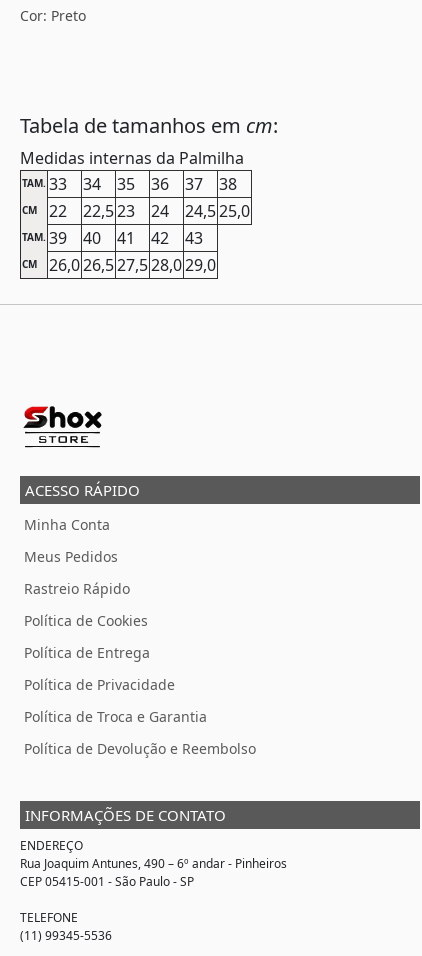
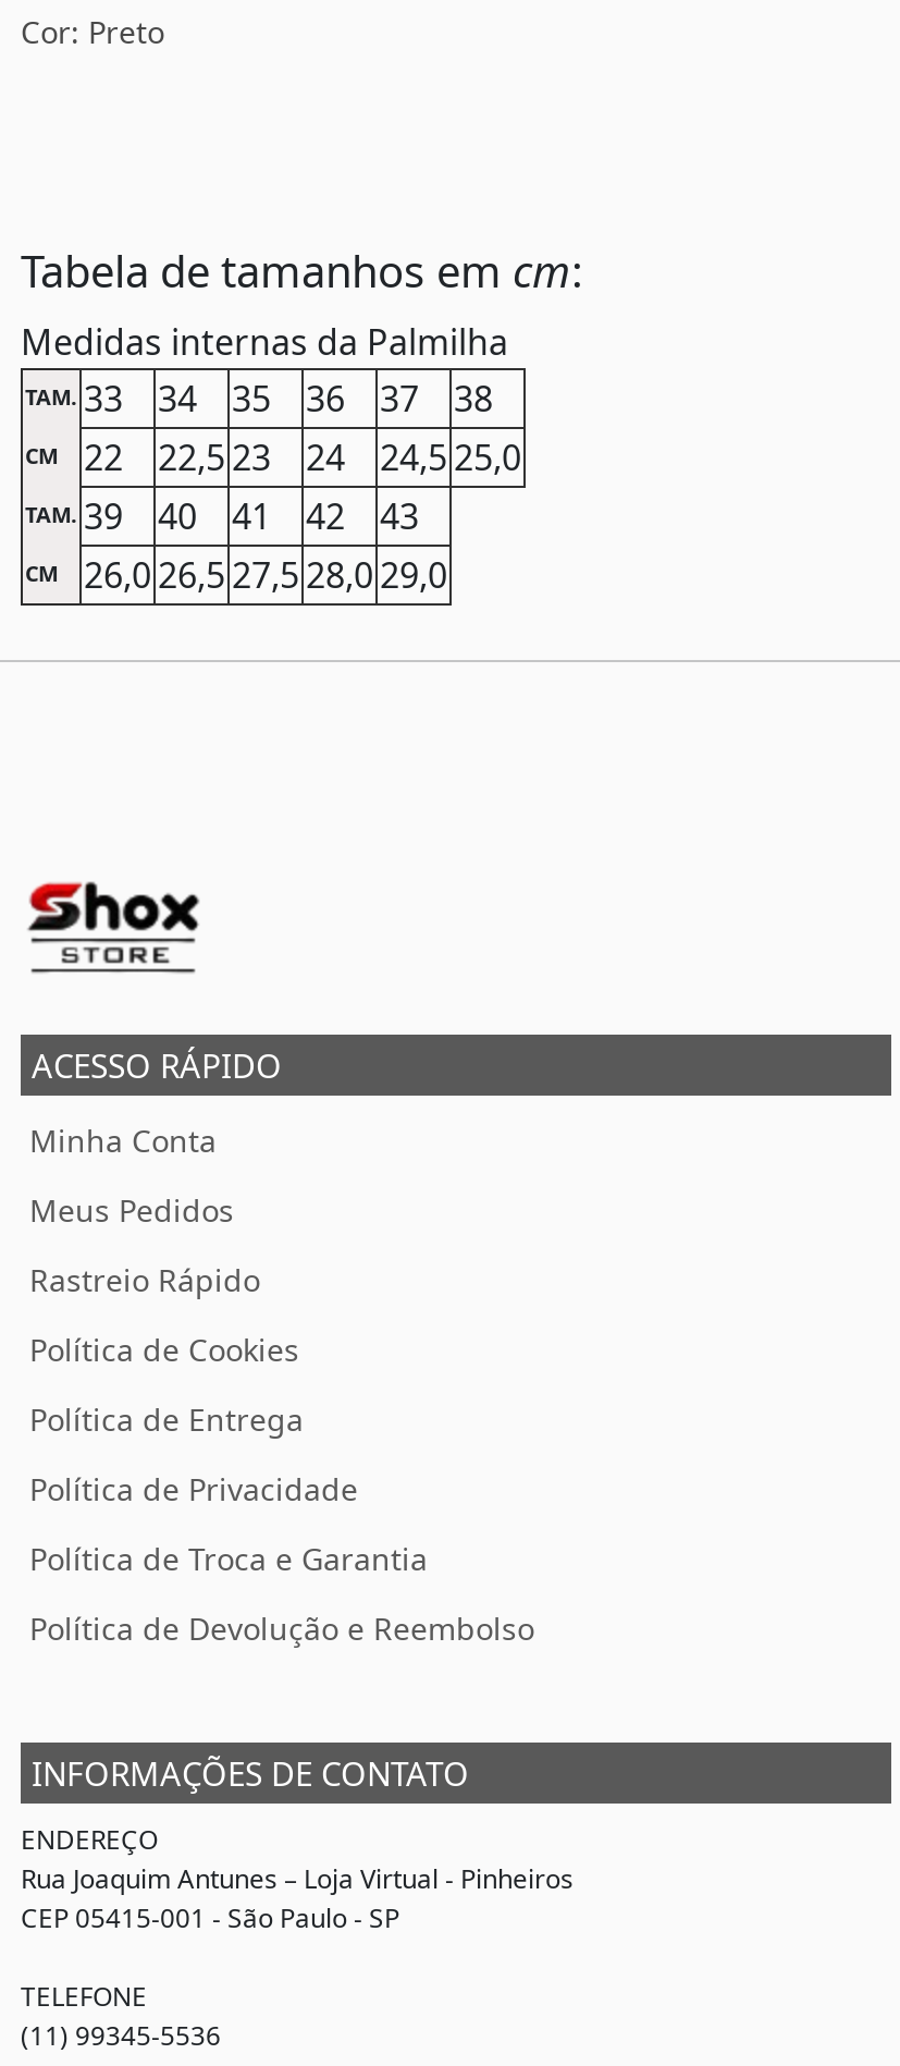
- Rua Joaquim Antunes, 490 – 6º andar - Pinheiros
+ Rua Joaquim Antunes – Loja Virtual - Pinheiros
